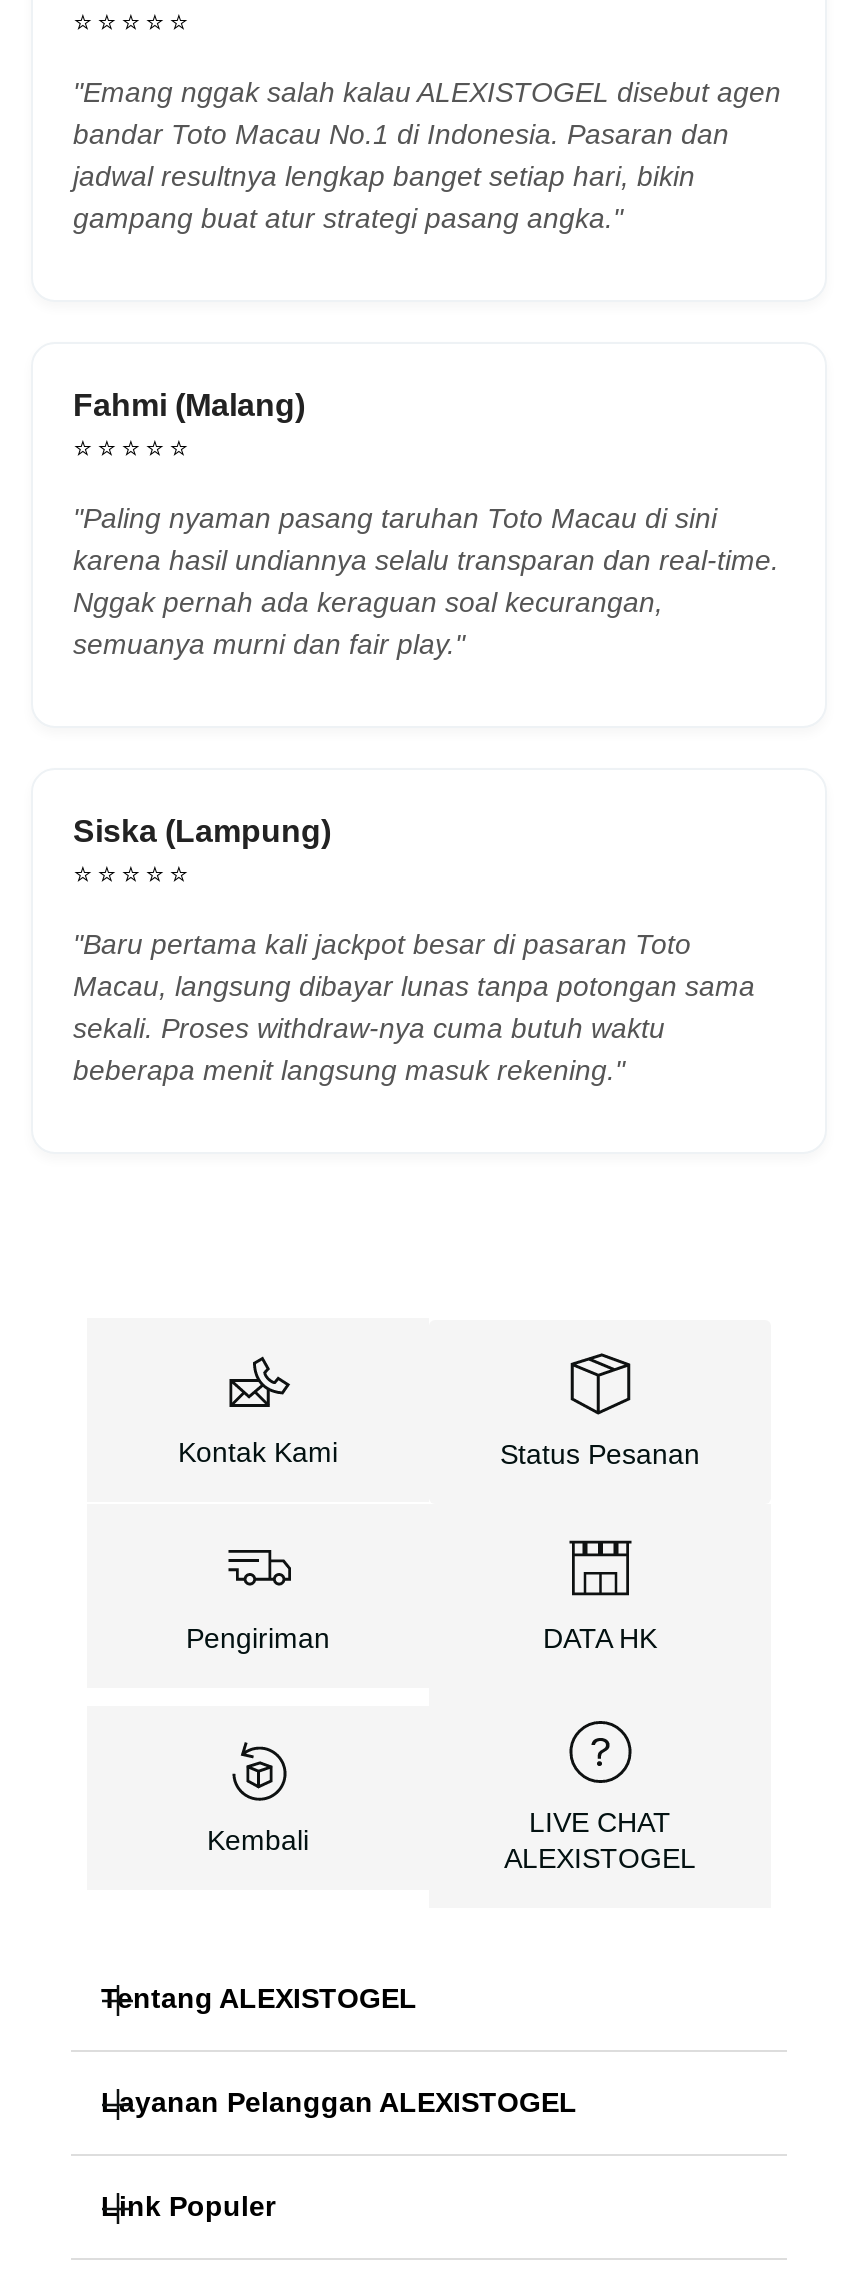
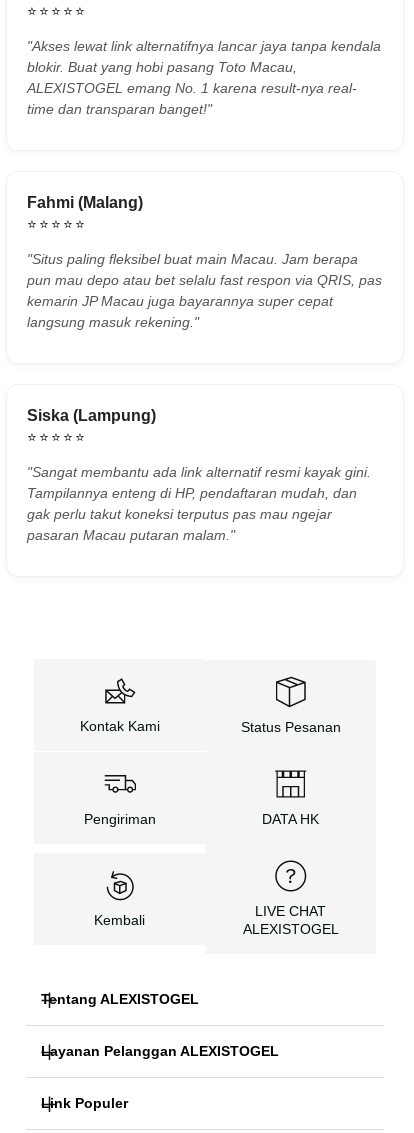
- "Emang nggak salah kalau ALEXISTOGEL disebut agen
- bandar Toto Macau No.1 di Indonesia. Pasaran dan
- jadwal resultnya lengkap banget setiap hari, bikin
- gampang buat atur strategi pasang angka."
+ "Akses lewat link alternatifnya lancar jaya tanpa kendala
+ blokir. Buat yang hobi pasang Toto Macau,
+ ALEXISTOGEL emang No. 1 karena result-nya real-
+ time dan transparan banget!"

- "Paling nyaman pasang taruhan Toto Macau di sini
- karena hasil undiannya selalu transparan dan real-time.
- Nggak pernah ada keraguan soal kecurangan,
- semuanya murni dan fair play."
+ "Situs paling fleksibel buat main Macau. Jam berapa
+ pun mau depo atau bet selalu fast respon via QRIS, pas
+ kemarin JP Macau juga bayarannya super cepat
+ langsung masuk rekening."

- "Baru pertama kali jackpot besar di pasaran Toto
- Macau, langsung dibayar lunas tanpa potongan sama
- sekali. Proses withdraw-nya cuma butuh waktu
- beberapa menit langsung masuk rekening."
+ "Sangat membantu ada link alternatif resmi kayak gini.
+ Tampilannya enteng di HP, pendaftaran mudah, dan
+ gak perlu takut koneksi terputus pas mau ngejar
+ pasaran Macau putaran malam."
